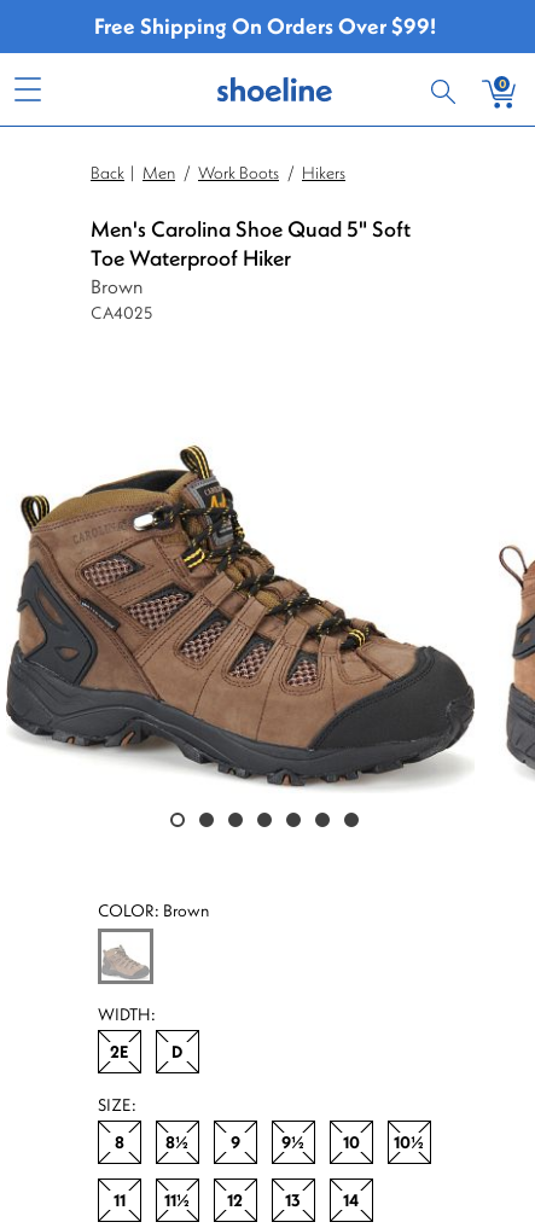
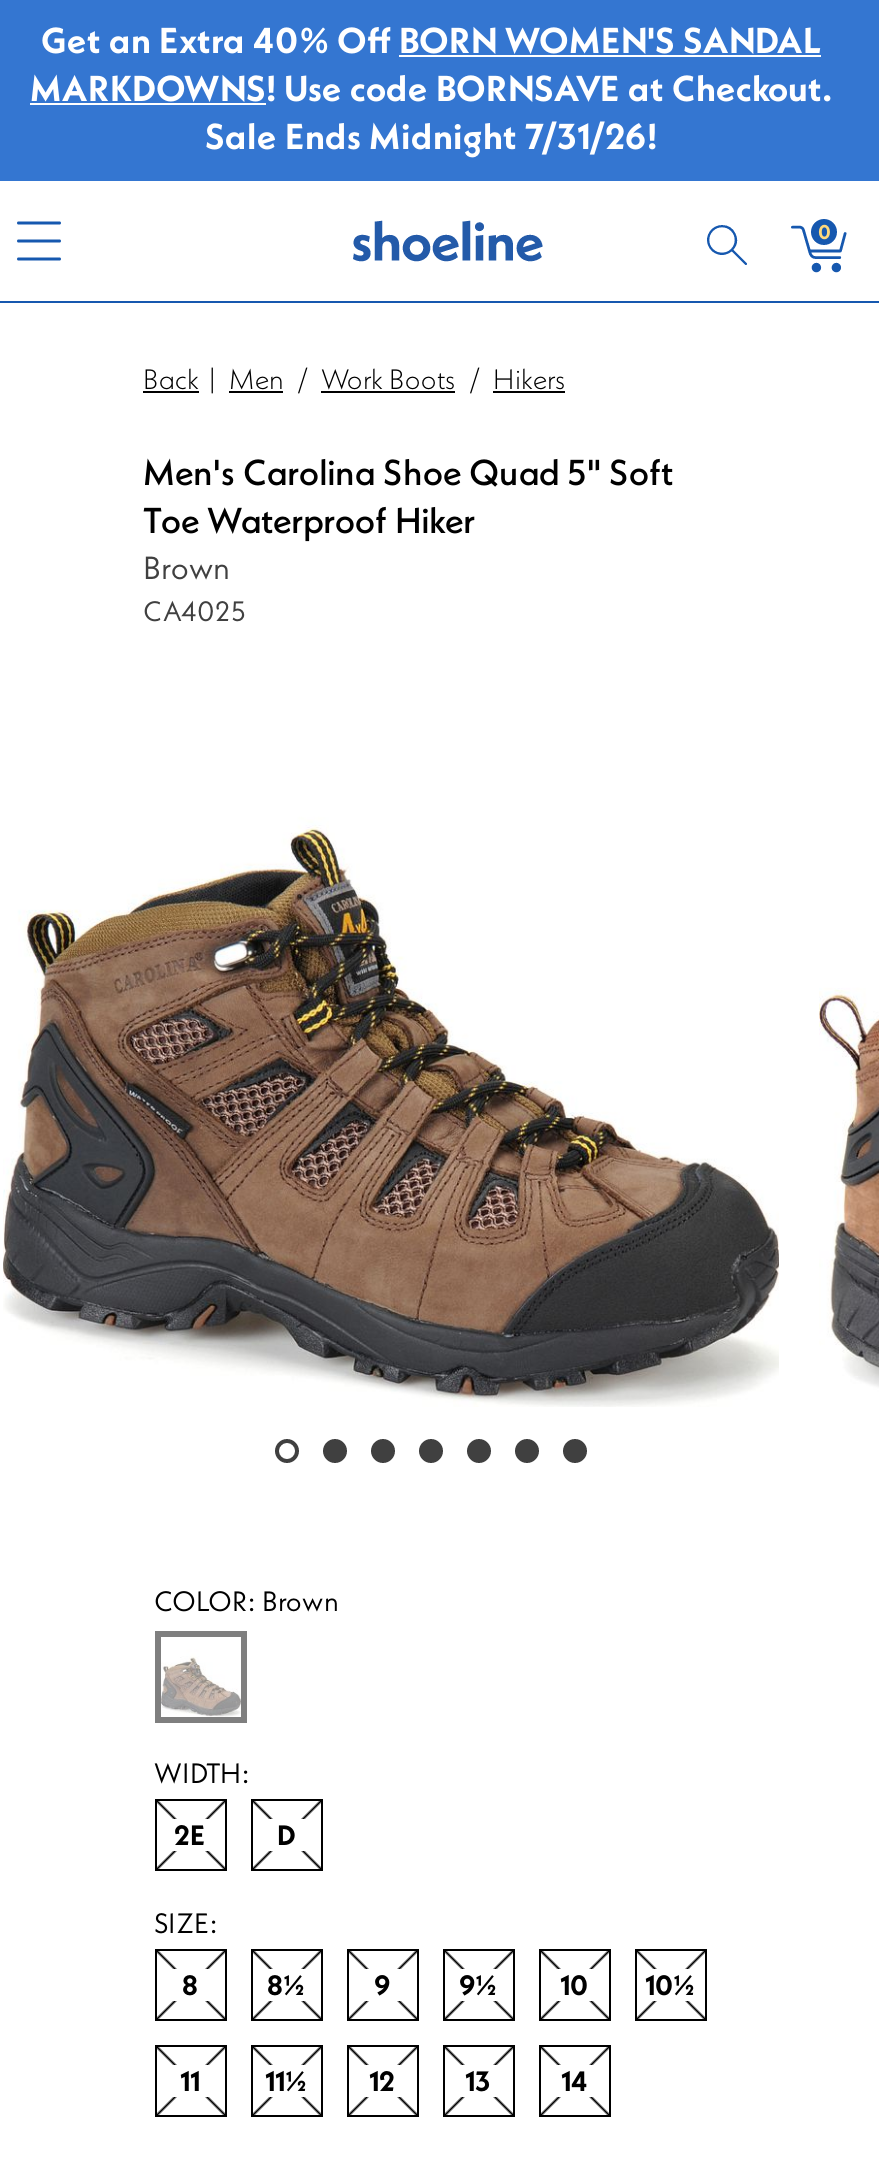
- Free Shipping On Orders Over $99!
+ Get an Extra 40% Off BORN WOMEN'S SANDAL
+ MARKDOWNS! Use code BORNSAVE at Checkout.
+ Sale Ends Midnight 7/31/26!
